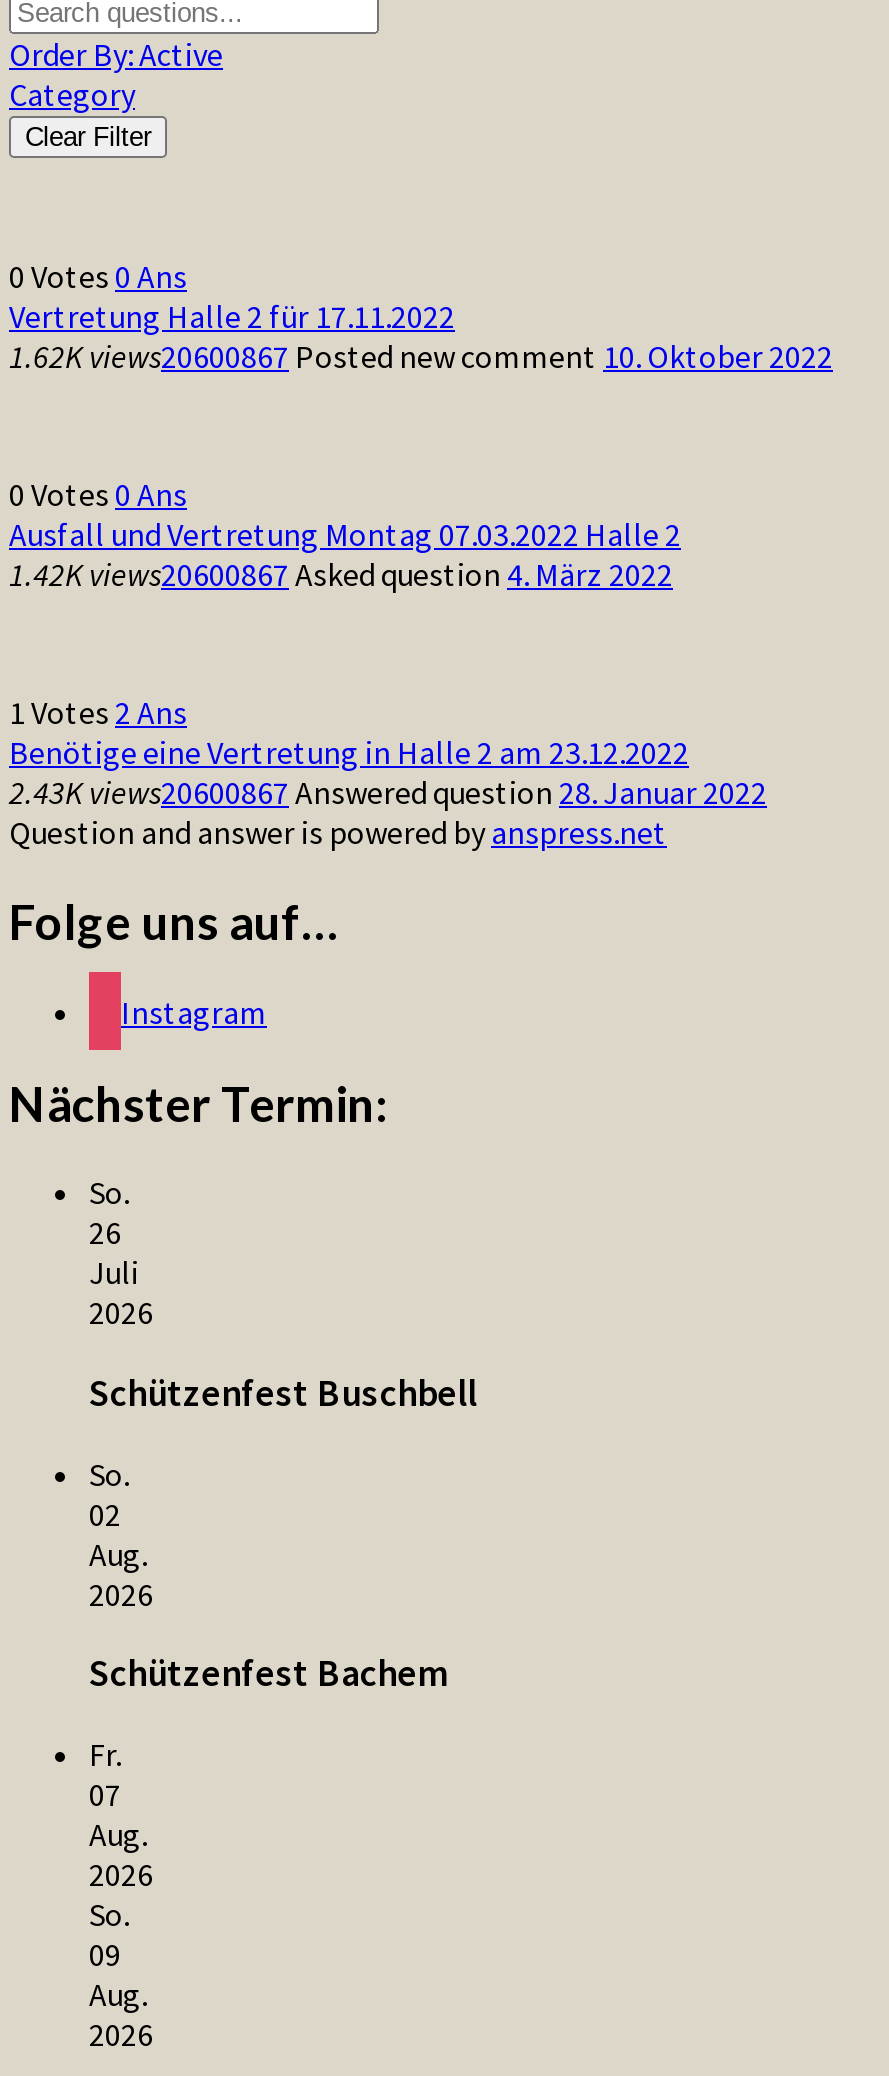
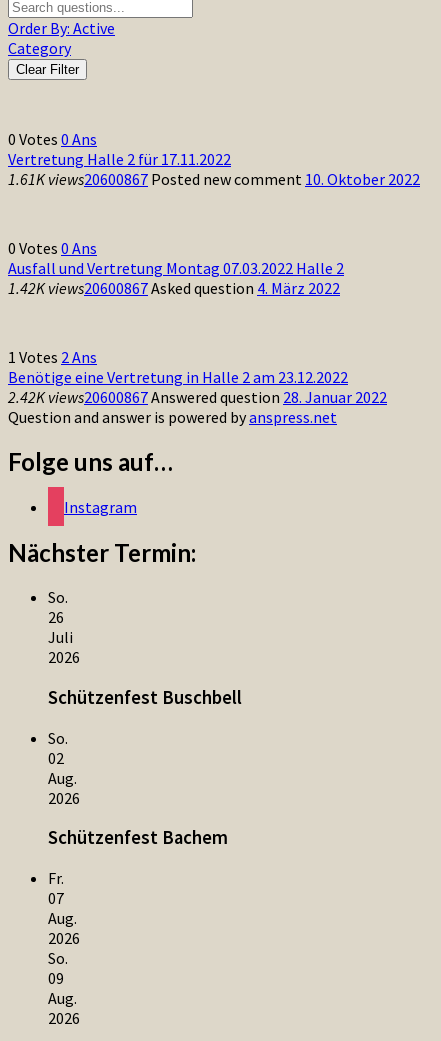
- 1.62K views20600867 Posted new comment 10. Oktober 2022
+ 1.61K views20600867 Posted new comment 10. Oktober 2022

- 2.43K views20600867 Answered question 28. Januar 2022
+ 2.42K views20600867 Answered question 28. Januar 2022
